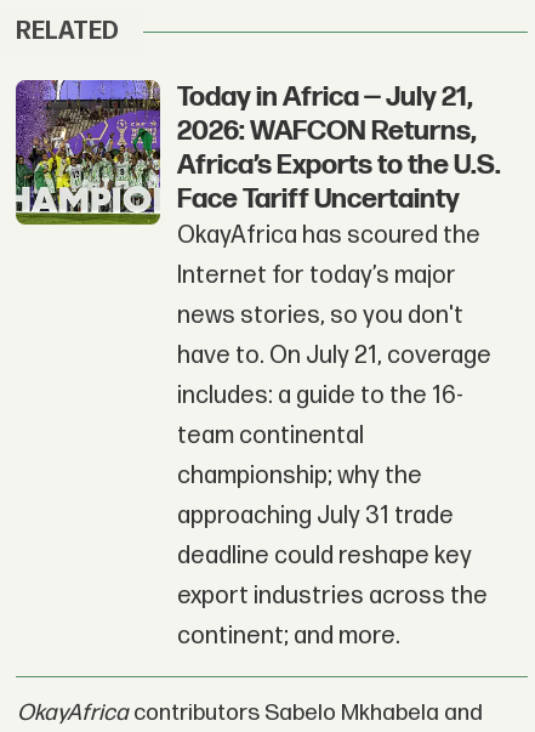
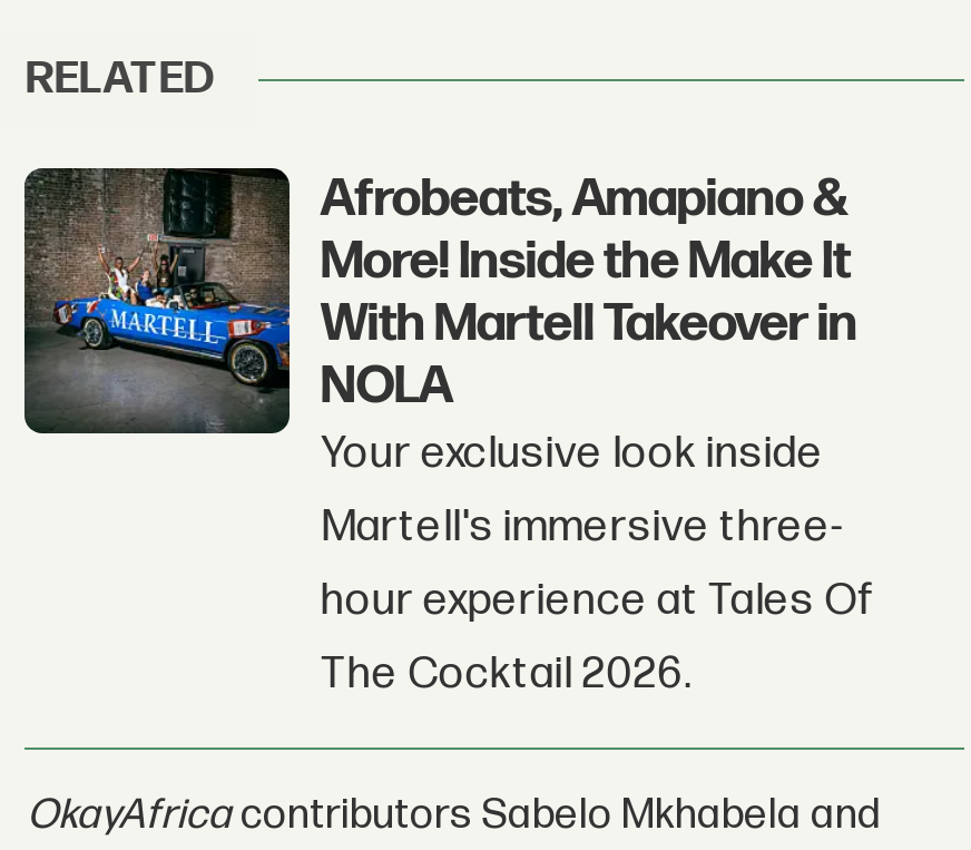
- [image]
- Today in Africa — July 21,
- 2026: WAFCON Returns,
- Africa’s Exports to the U.S.
- Face Tariff Uncertainty
- OkayAfrica has scoured the
- Internet for today’s major
- news stories, so you don't
- have to. On July 21, coverage
- includes: a guide to the 16-
- team continental
- championship; why the
- approaching July 31 trade
- deadline could reshape key
- export industries across the
- continent; and more.
+ [image]
+ Afrobeats, Amapiano &
+ More! Inside the Make It
+ With Martell Takeover in
+ NOLA
+ Your exclusive look inside
+ Martell's immersive three-
+ hour experience at Tales Of
+ The Cocktail 2026.
